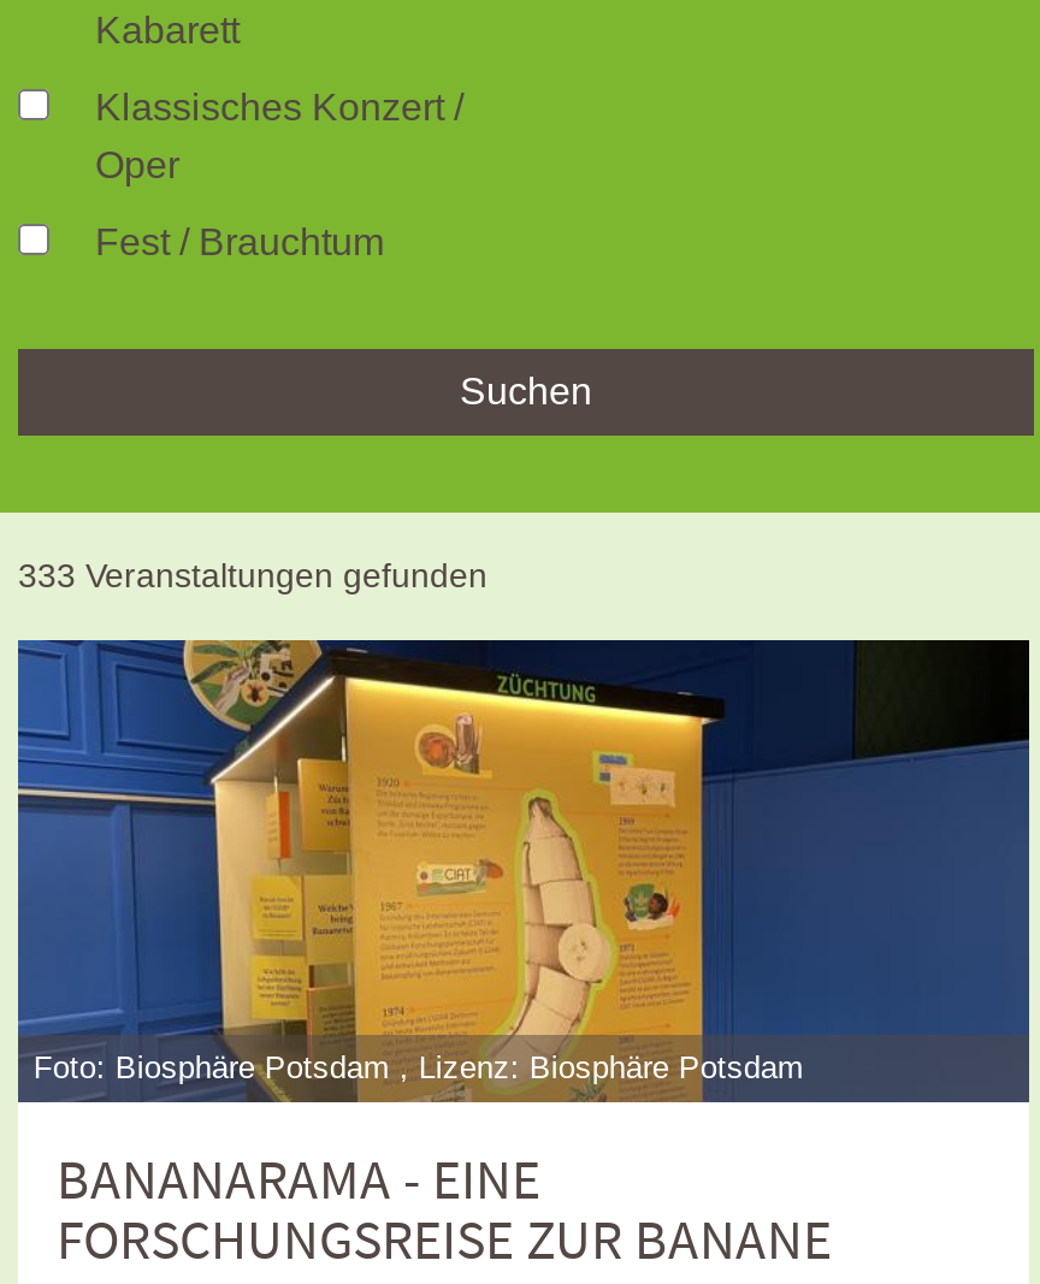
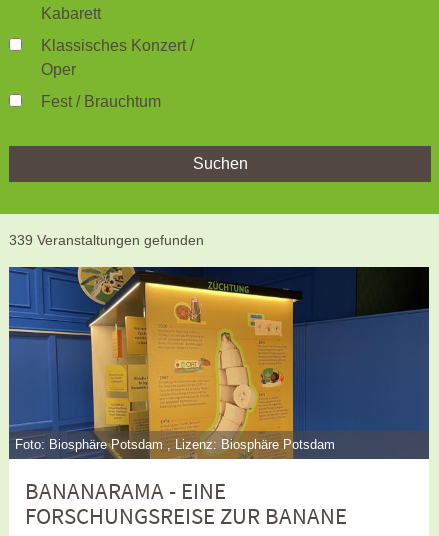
- 333 Veranstaltungen gefunden
+ 339 Veranstaltungen gefunden
